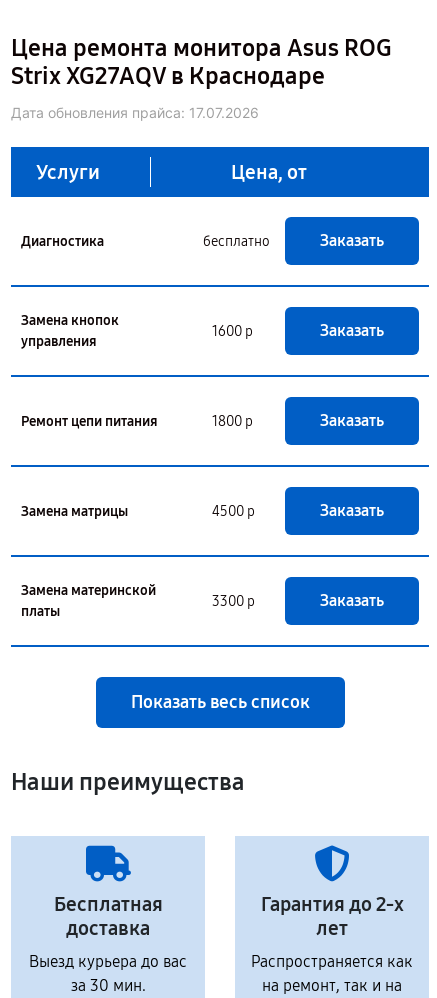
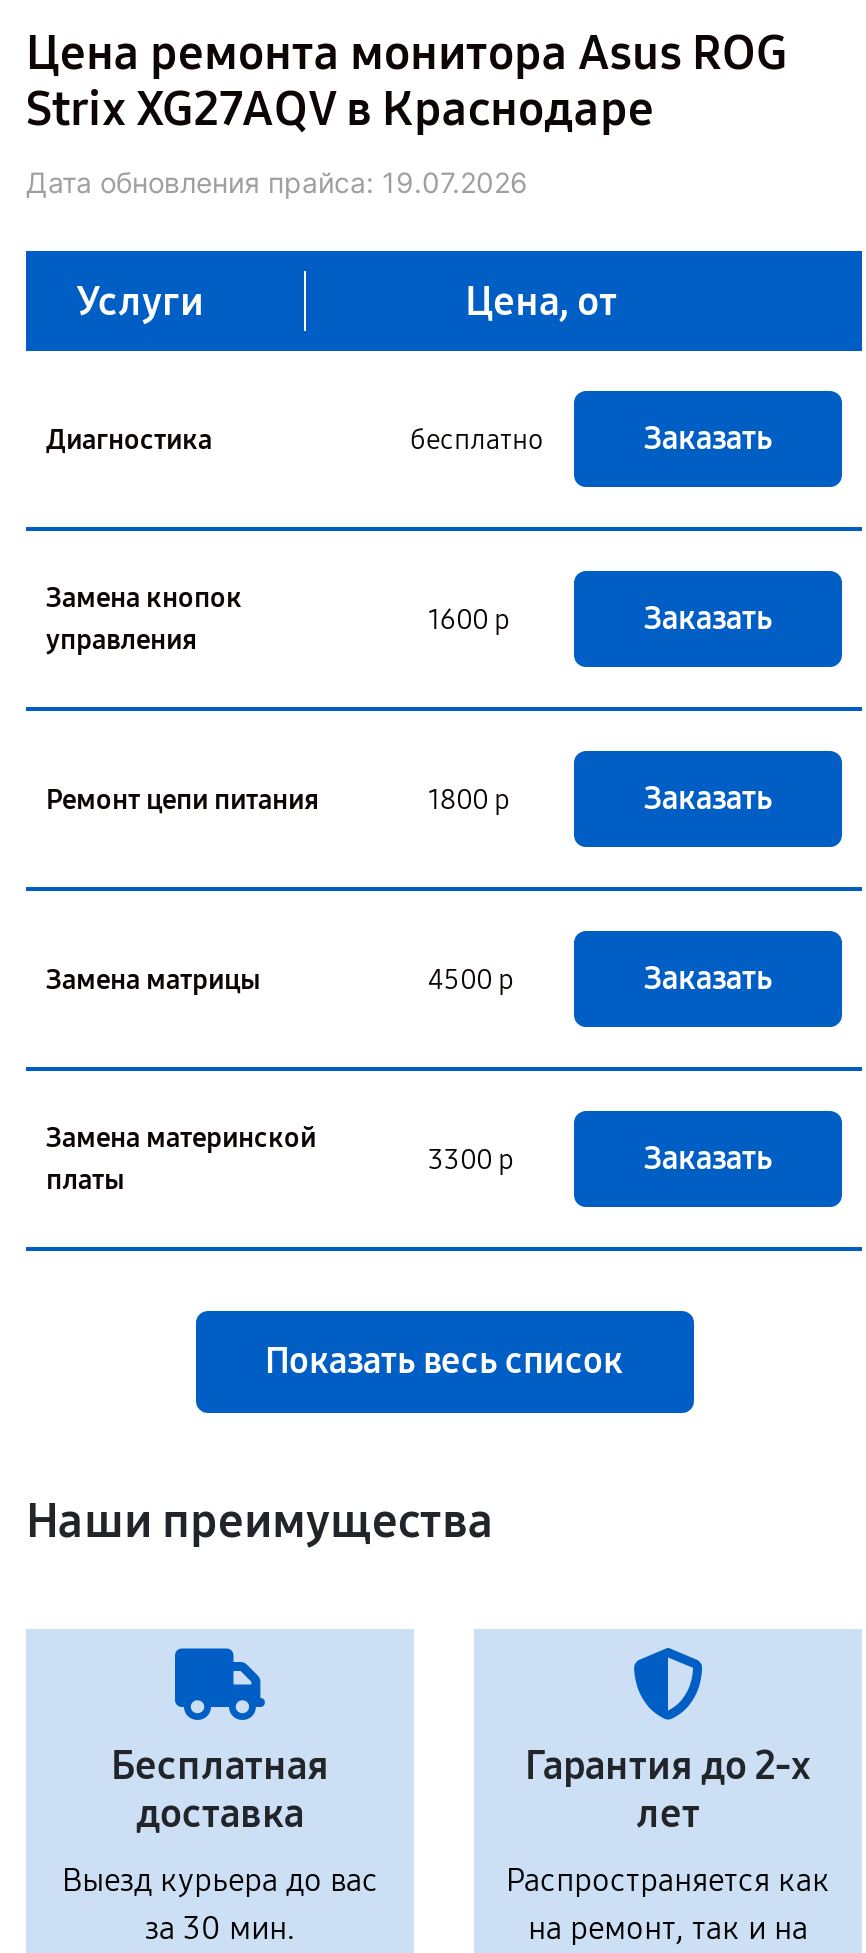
- Дата обновления прайса: 17.07.2026
+ Дата обновления прайса: 19.07.2026
